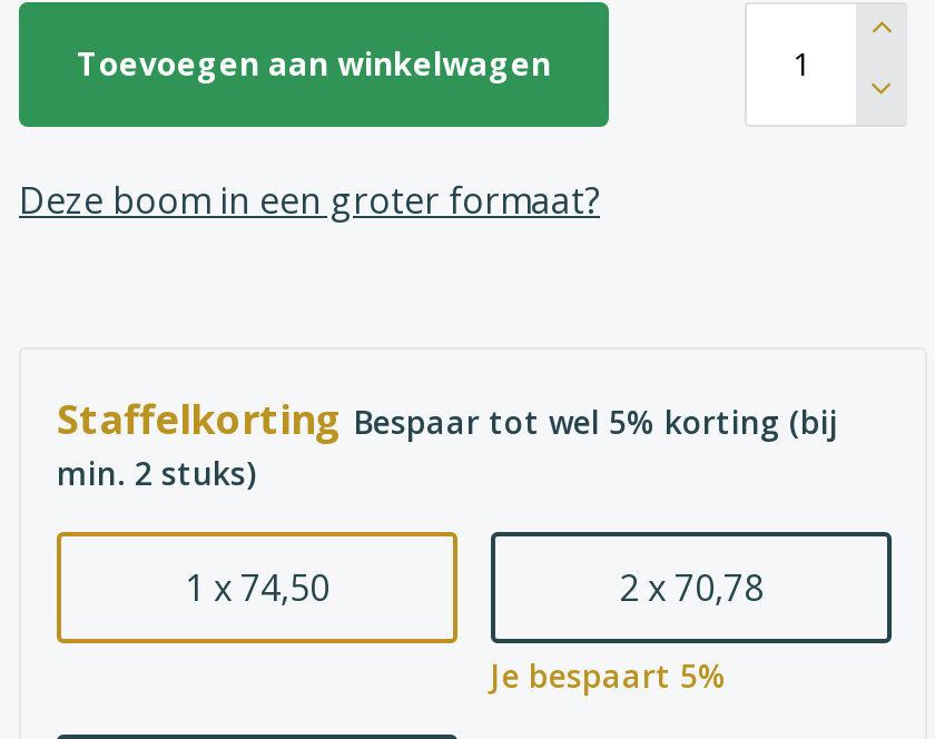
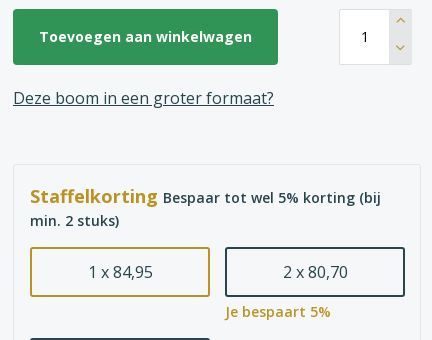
- 1 x 74,50
+ 1 x 84,95

- 2 x 70,78
+ 2 x 80,70
